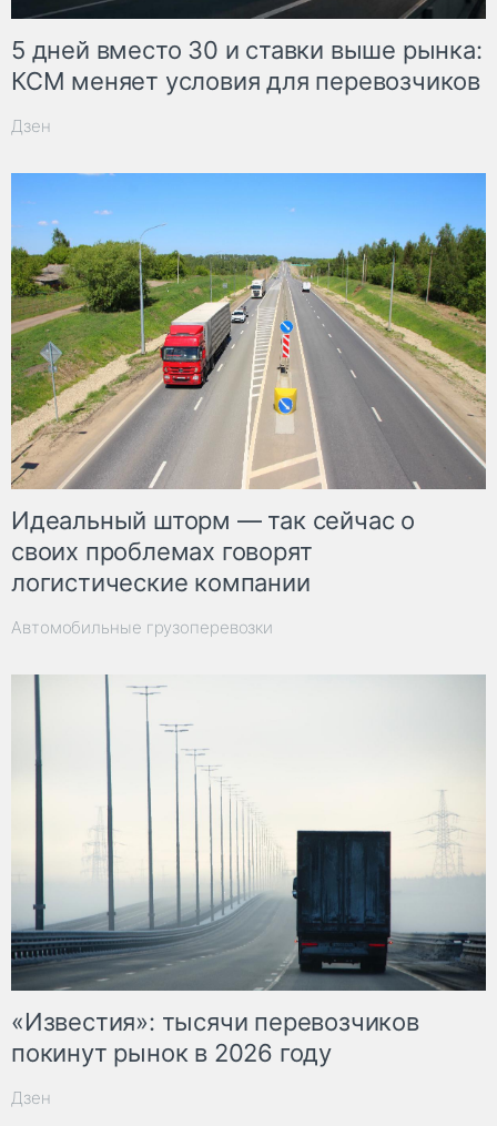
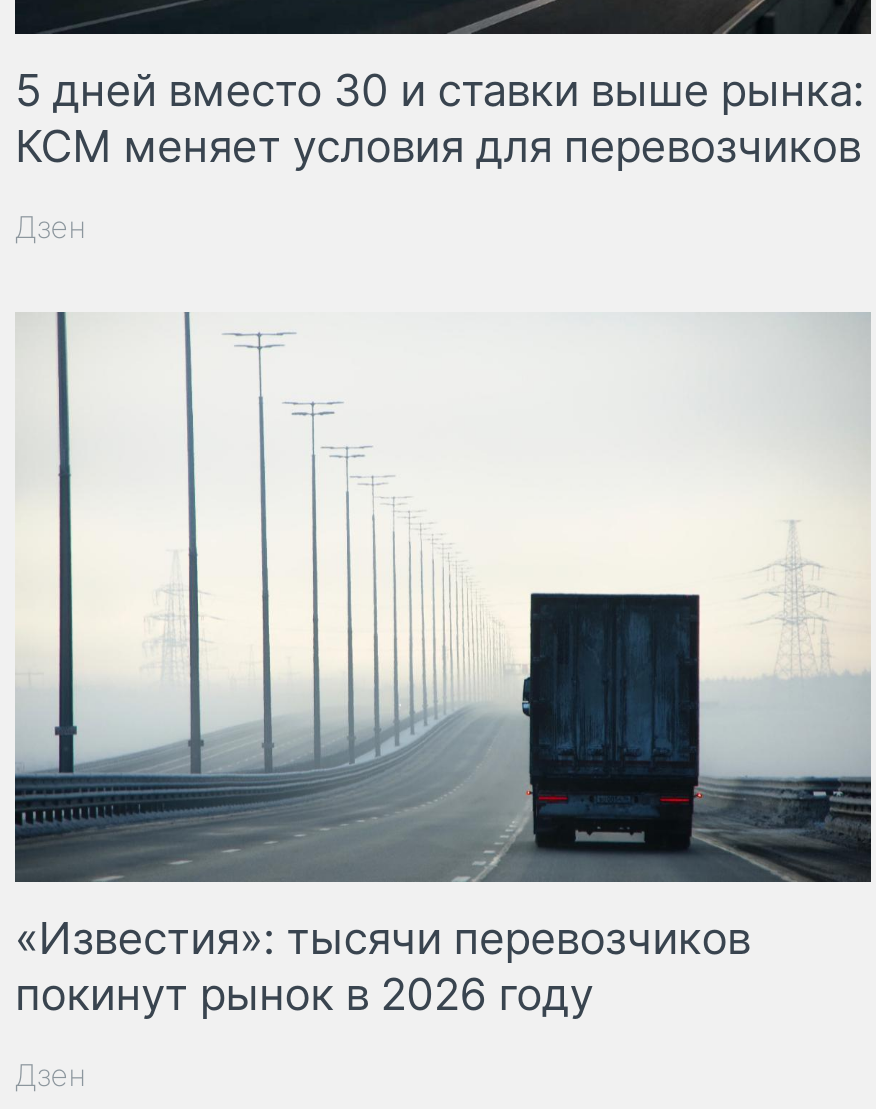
- [image]
- Идеальный шторм — так сейчас о
- своих проблемах говорят
- логистические компании
- Автомобильные грузоперевозки
